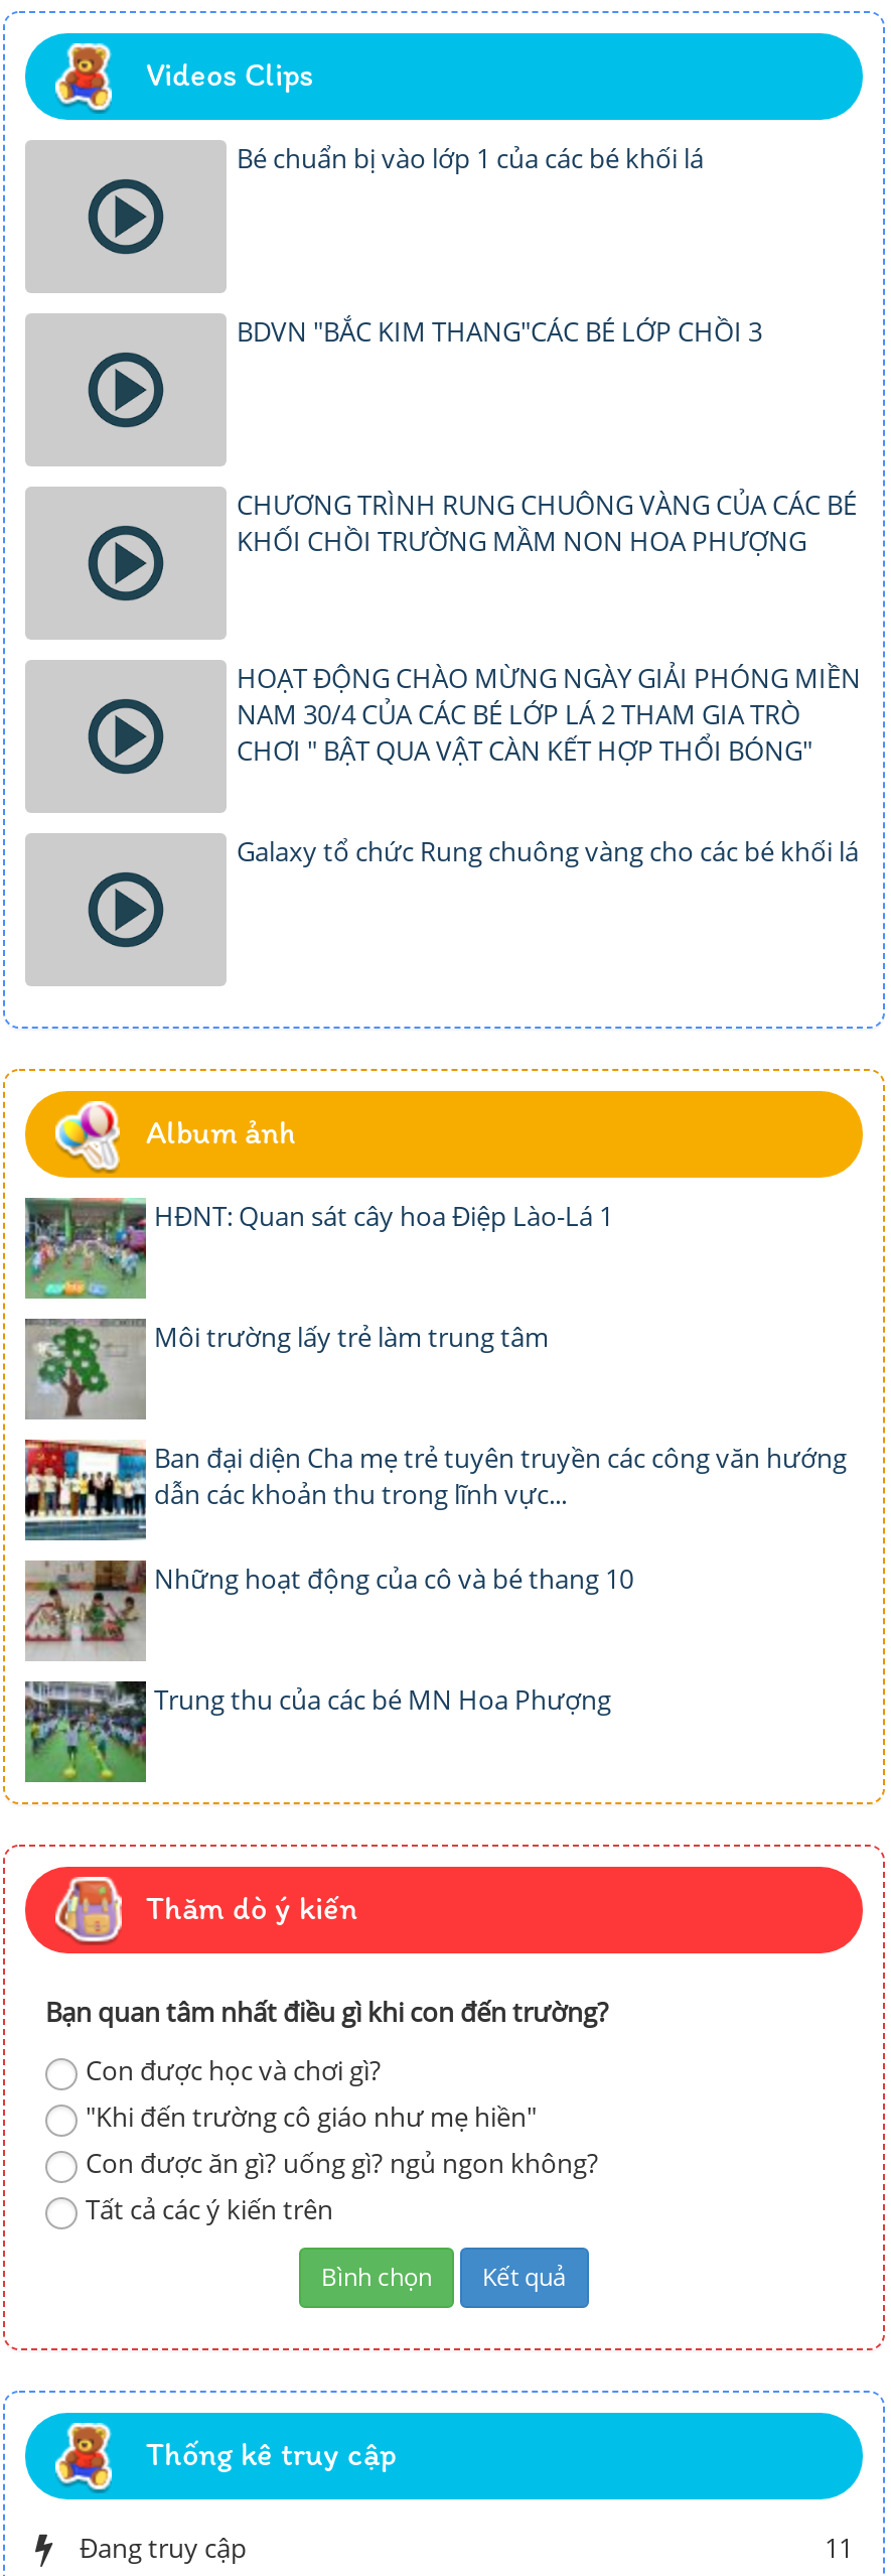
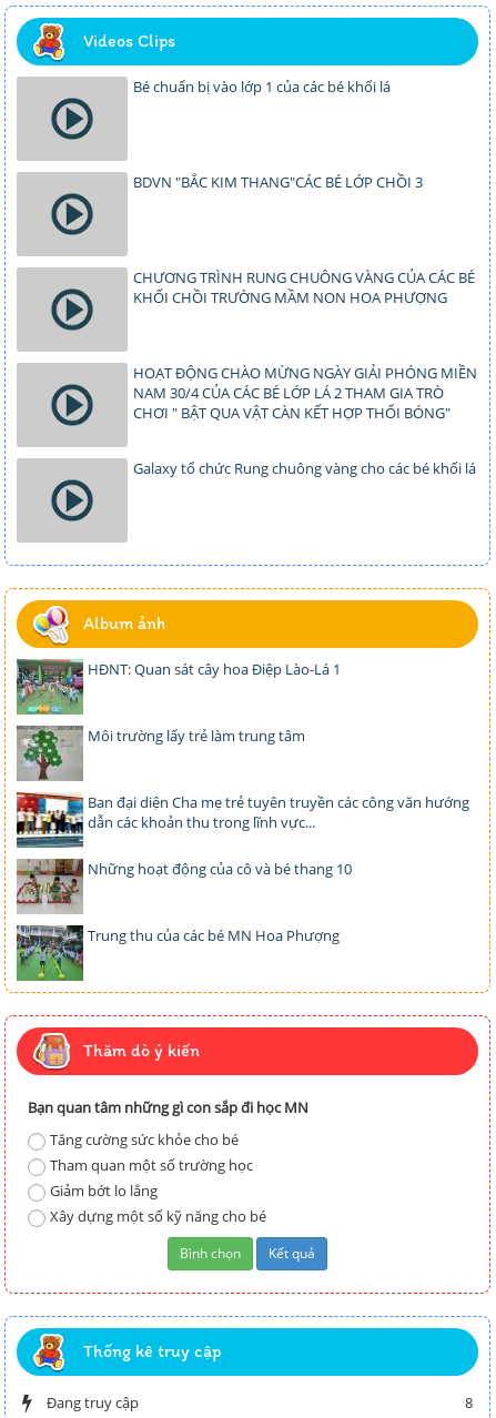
- Bạn quan tâm nhất điều gì khi con đến trường?
+ Bạn quan tâm những gì con sắp đi học MN

- Con được học và chơi gì?
- "Khi đến trường cô giáo như mẹ hiền"
- Con được ăn gì? uống gì? ngủ ngon không?
- Tất cả các ý kiến trên
+ Tăng cường sức khỏe cho bé
+ Tham quan một số trường học
+ Giảm bớt lo lắng
+ Xây dựng một số kỹ năng cho bé

- 11
+ 8
